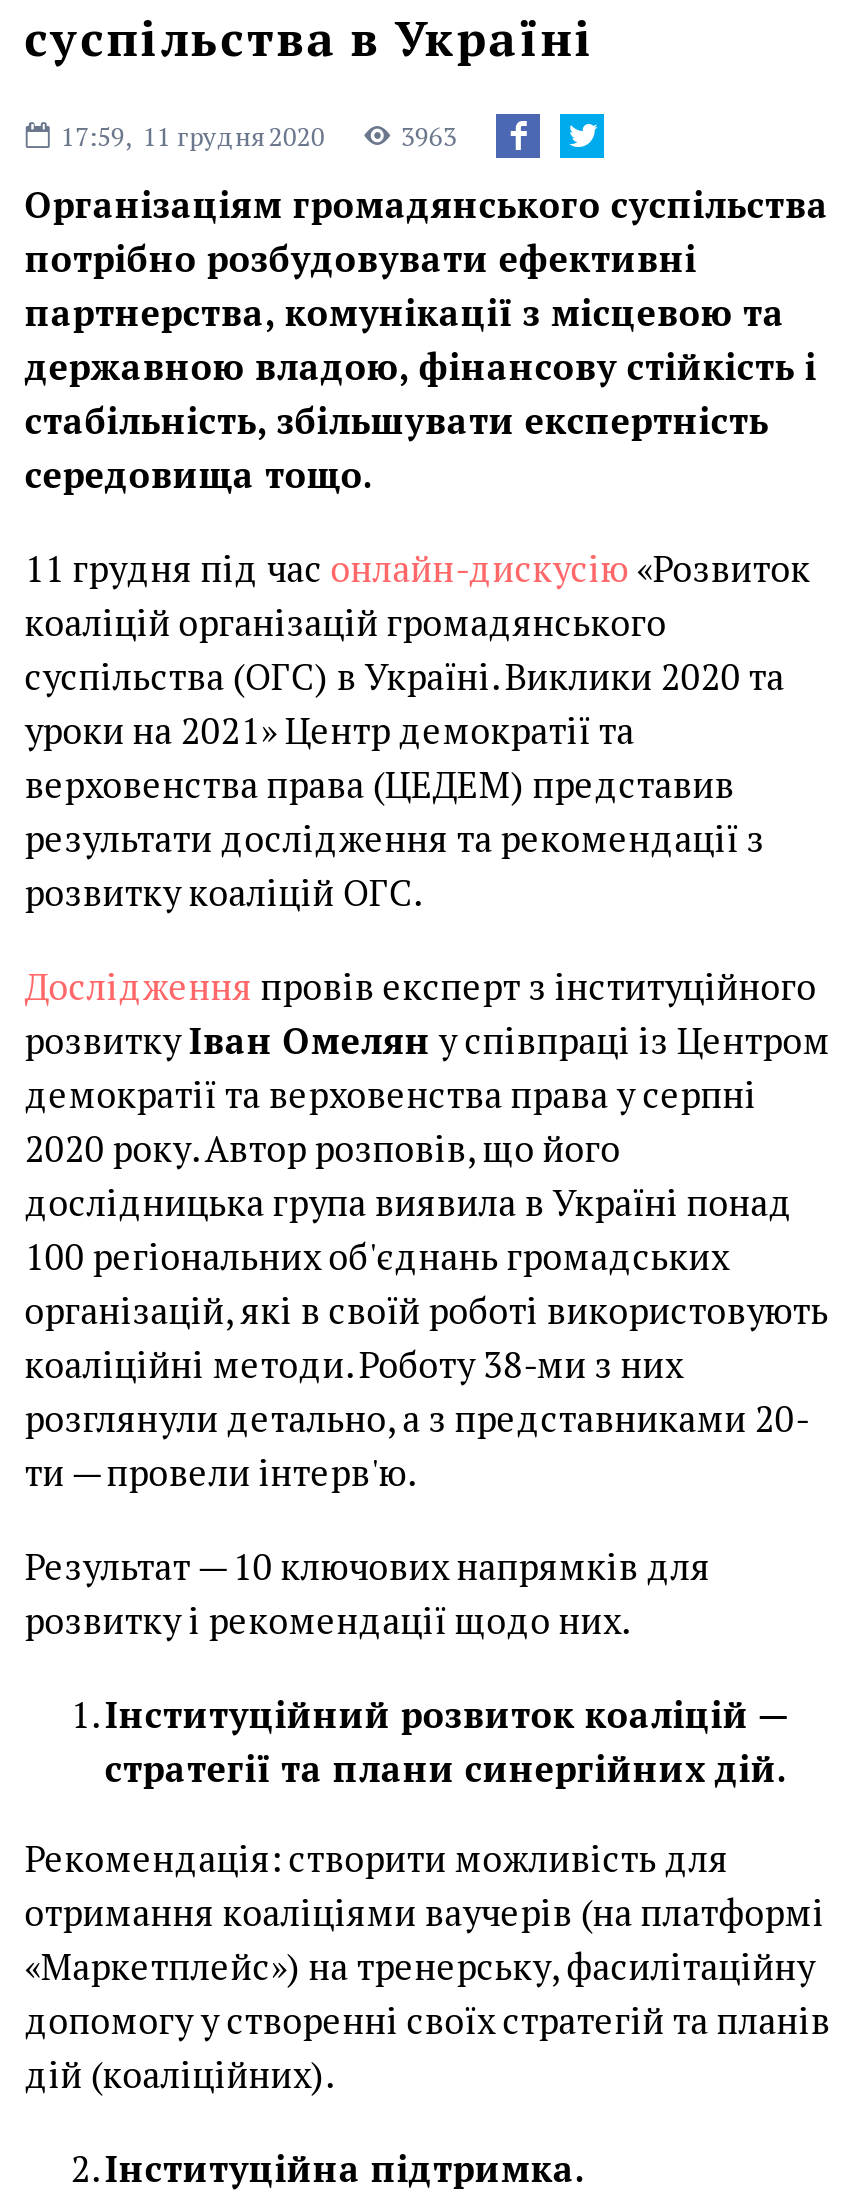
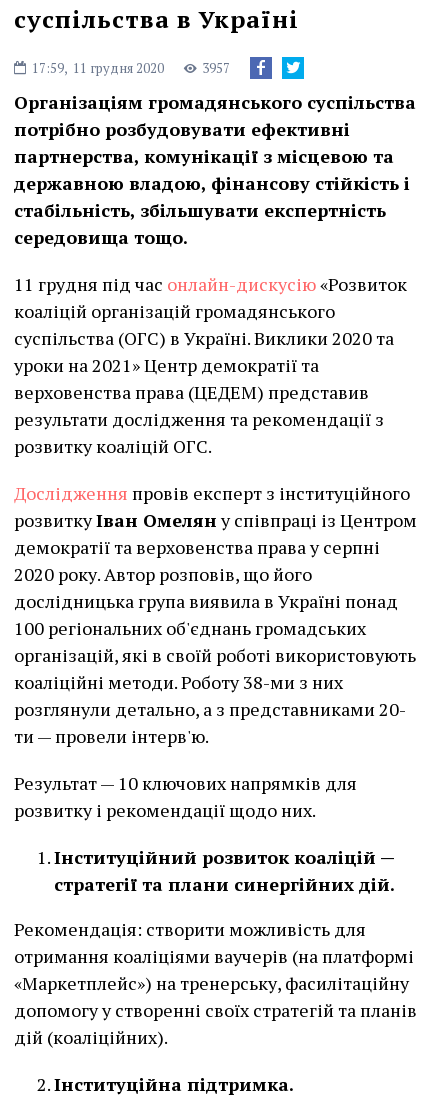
- 3963
+ 3957
